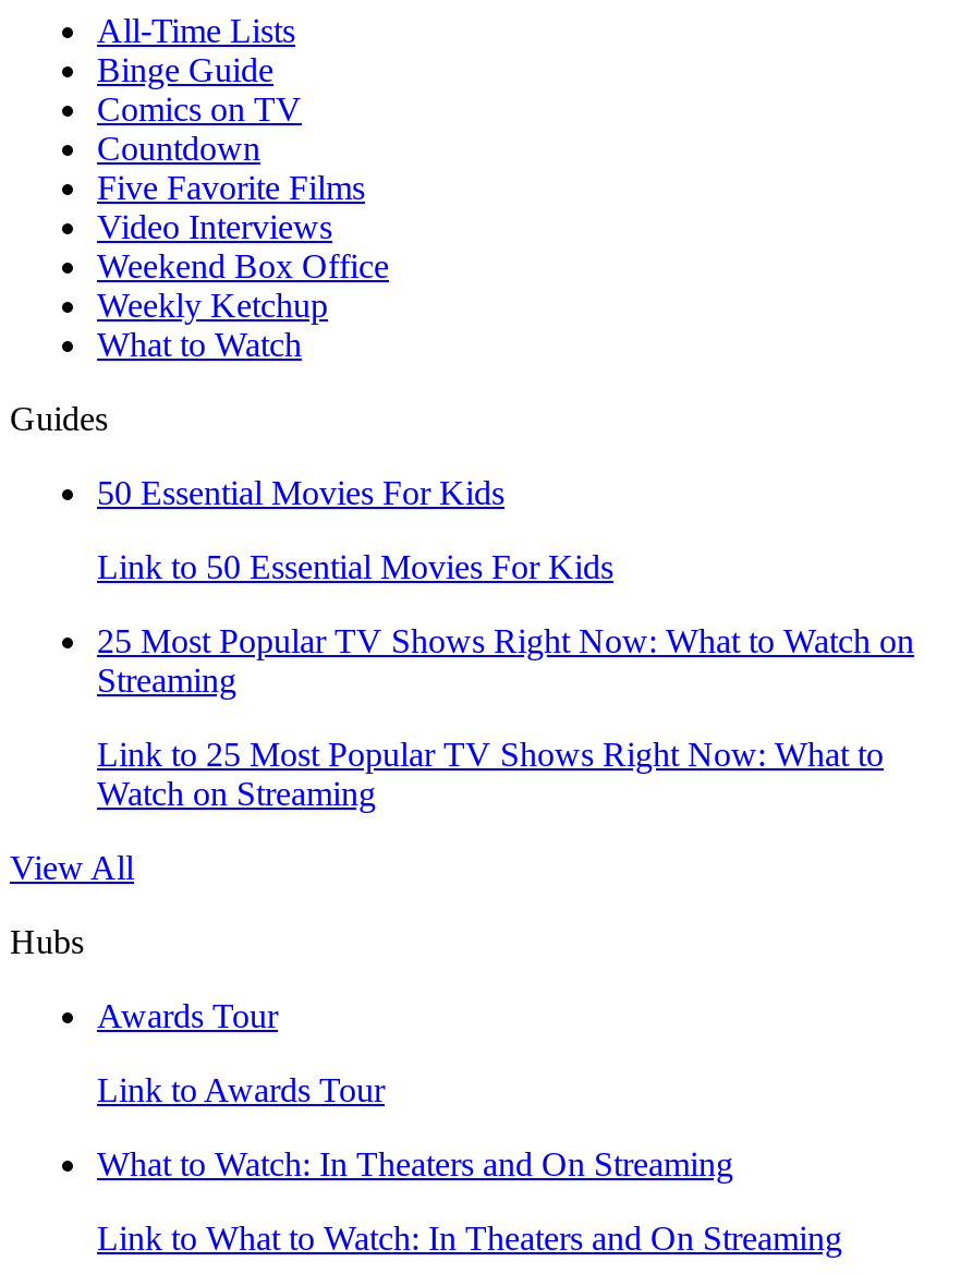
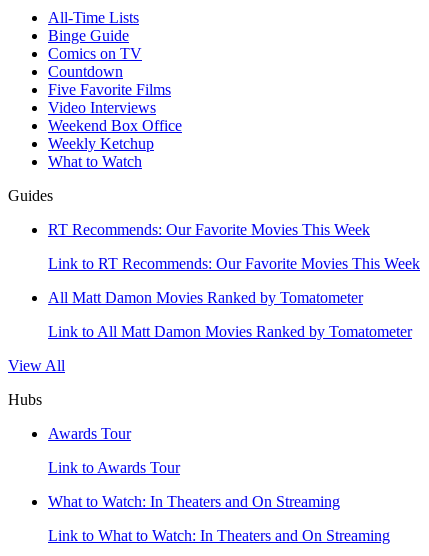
- 50 Essential Movies For Kids
+ RT Recommends: Our Favorite Movies This Week

- Link to 50 Essential Movies For Kids
+ Link to RT Recommends: Our Favorite Movies This Week

- 25 Most Popular TV Shows Right Now: What to Watch on
- Streaming
+ All Matt Damon Movies Ranked by Tomatometer

- Link to 25 Most Popular TV Shows Right Now: What to
- Watch on Streaming
+ Link to All Matt Damon Movies Ranked by Tomatometer
